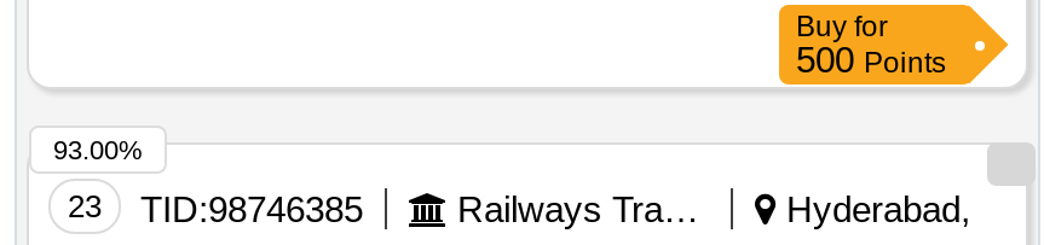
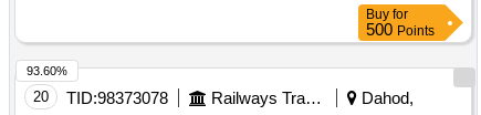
- 93.00%
+ 93.60%

- 23
+ 20

- TID:98746385
+ TID:98373078

- Hyderabad,
+ Dahod,
